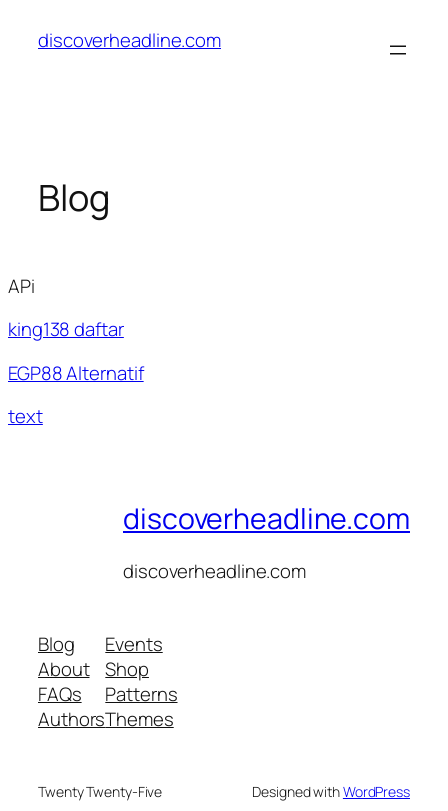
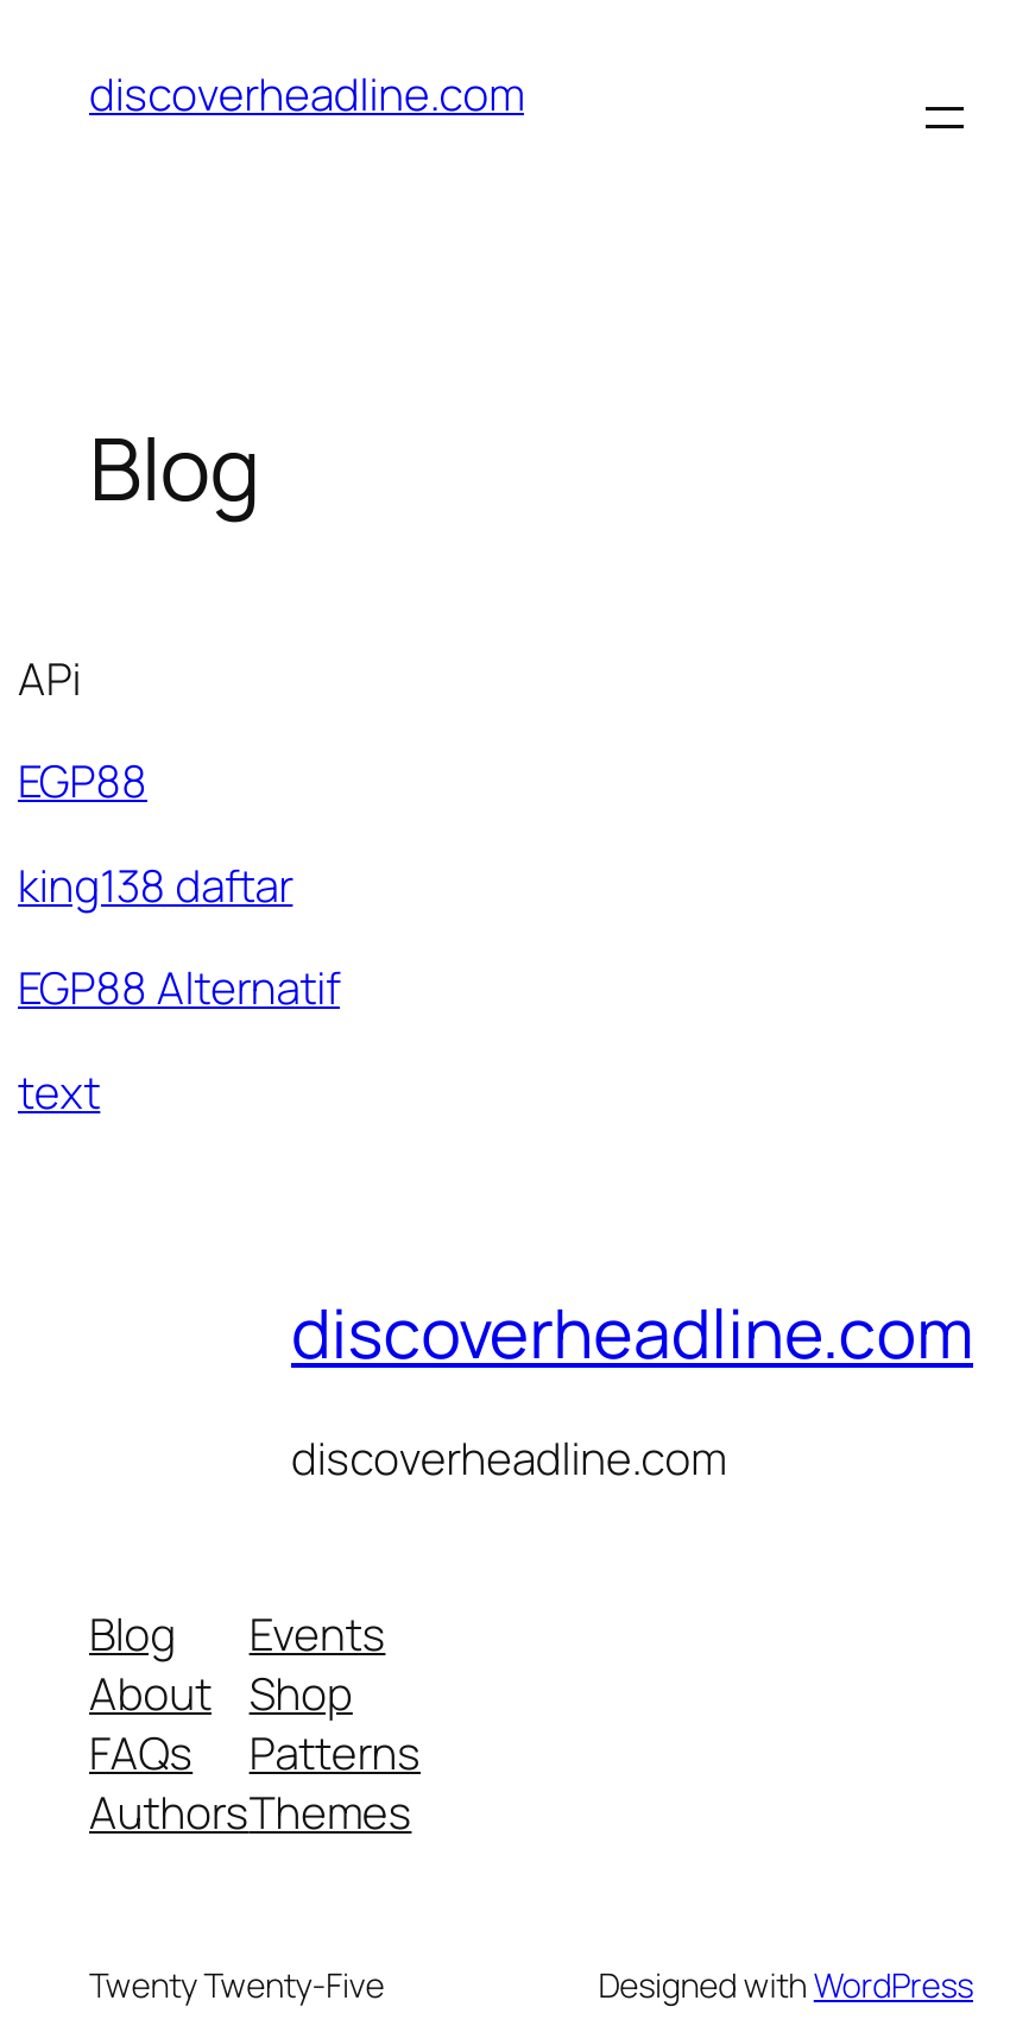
+ EGP88
